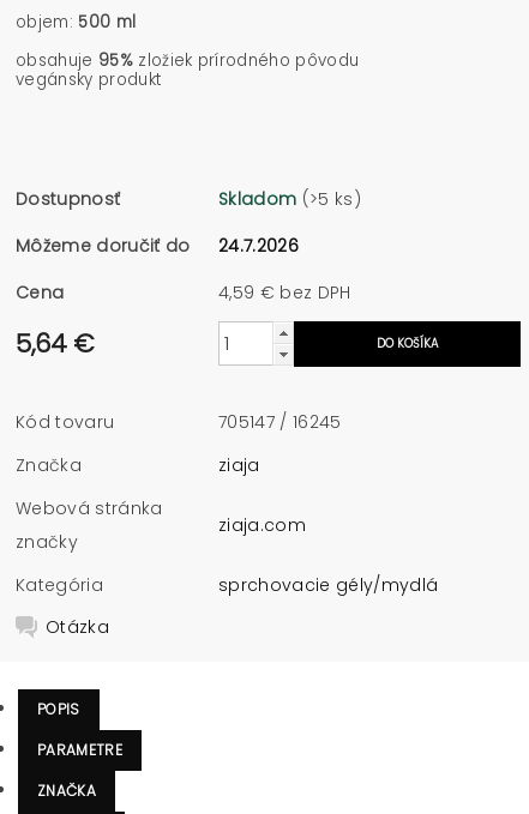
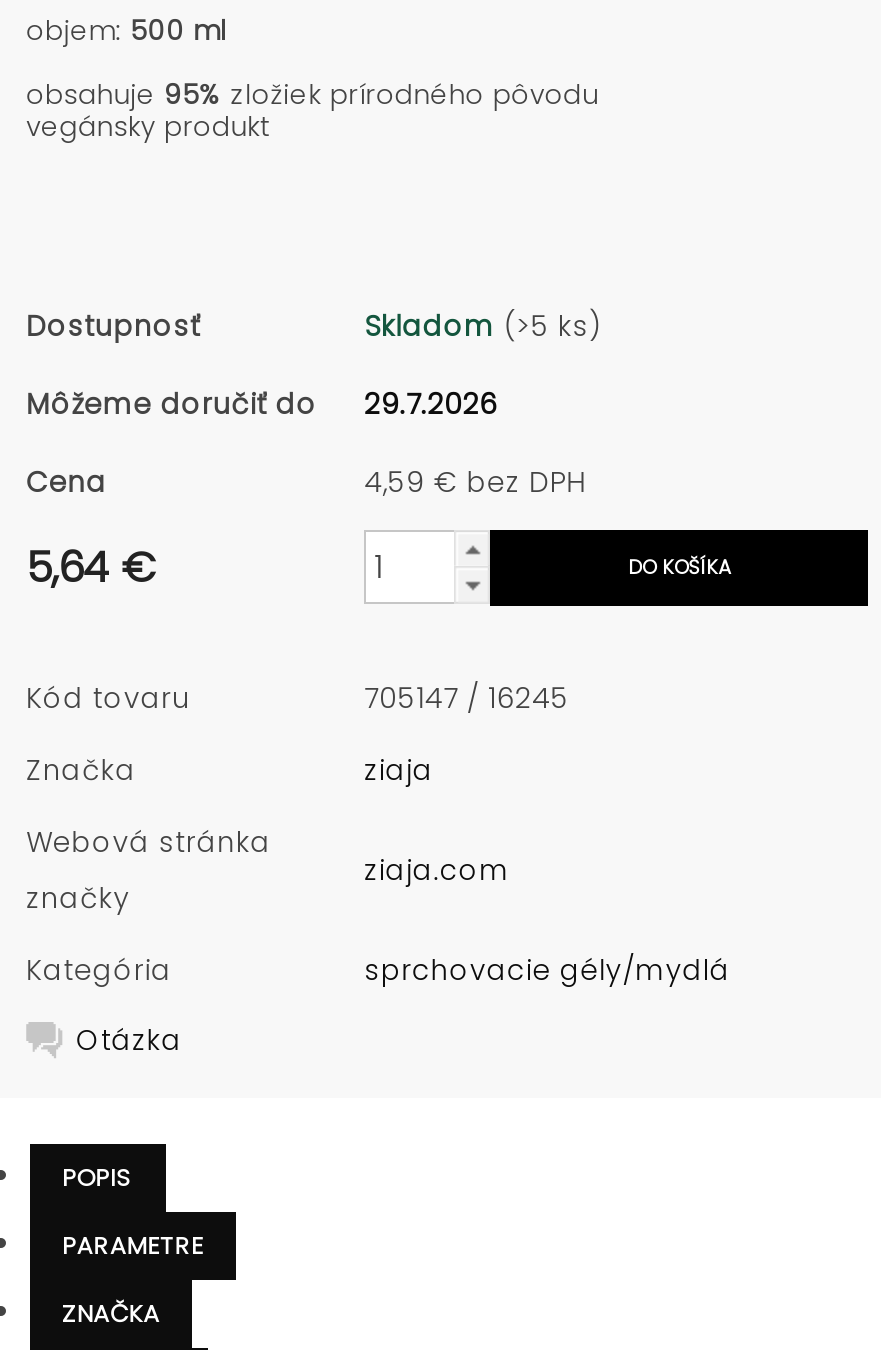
- Môžeme doručiť do 24.7.2026
+ Môžeme doručiť do 29.7.2026
